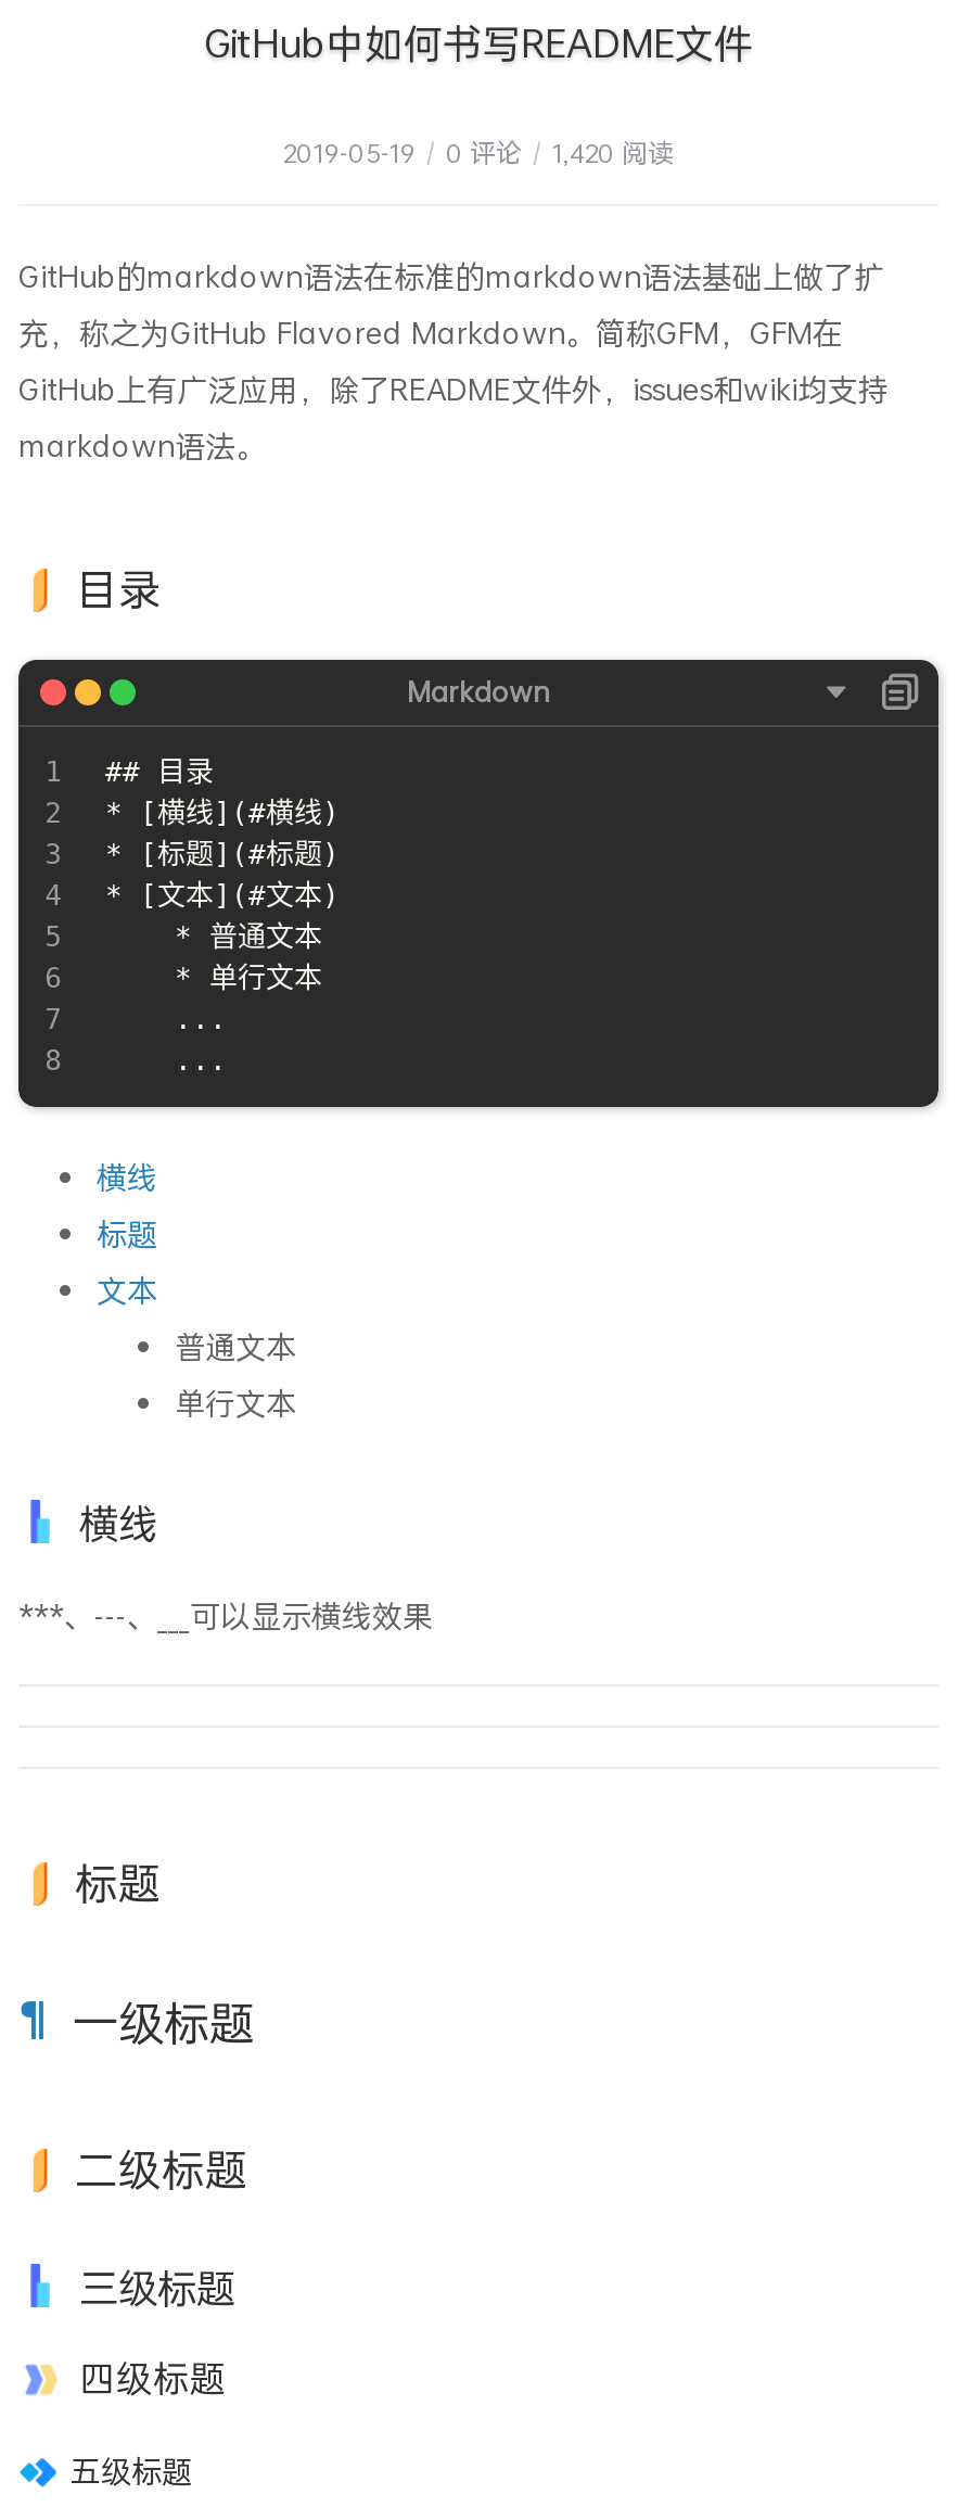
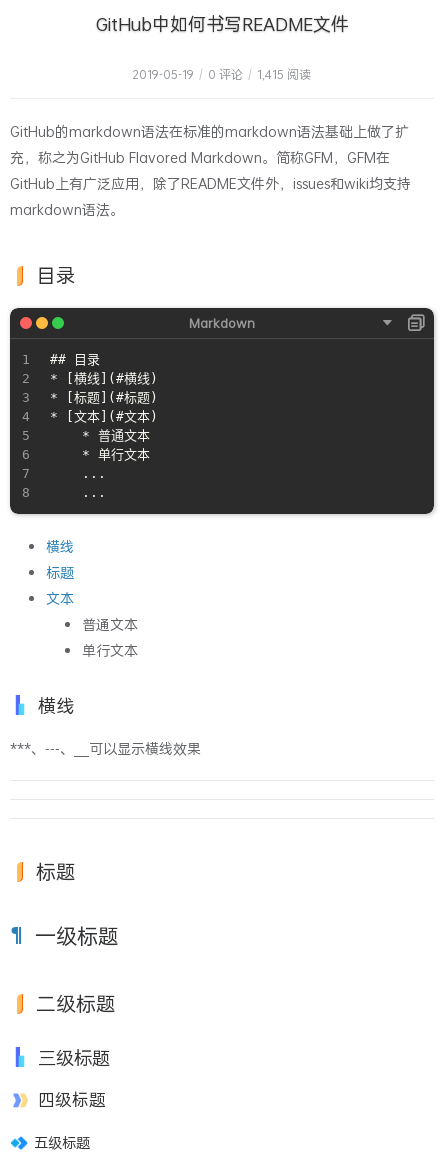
- 2019-05-19 / 0 评论 / 1,420 阅读
+ 2019-05-19 / 0 评论 / 1,415 阅读
